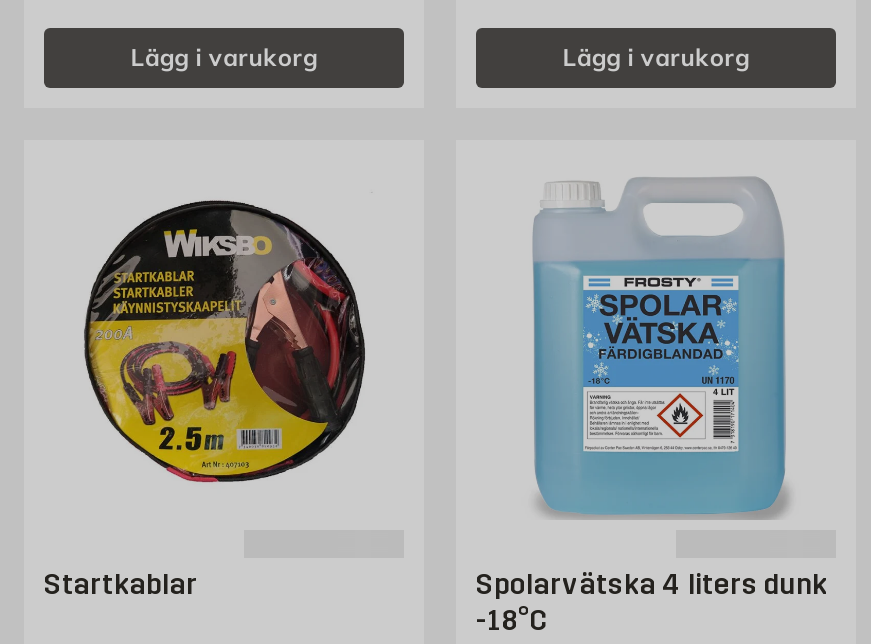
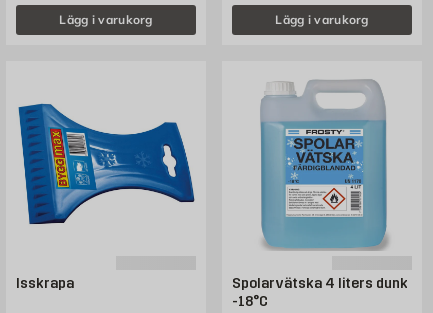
- [image]
+ [image]

- Startkablar
+ Isskrapa
